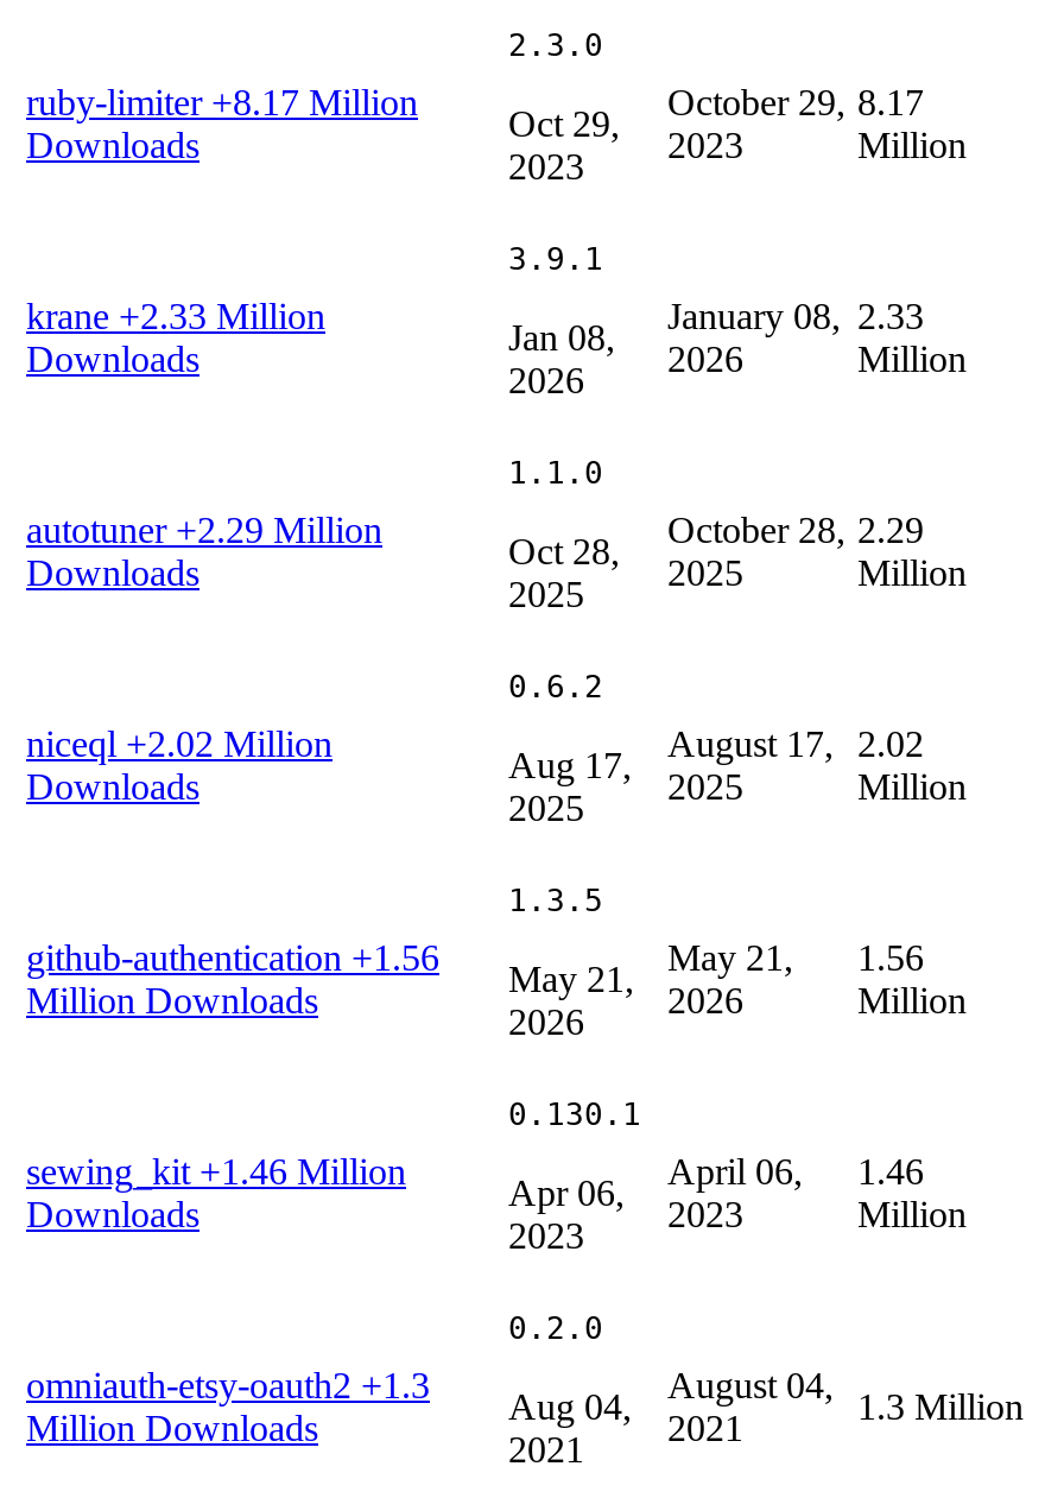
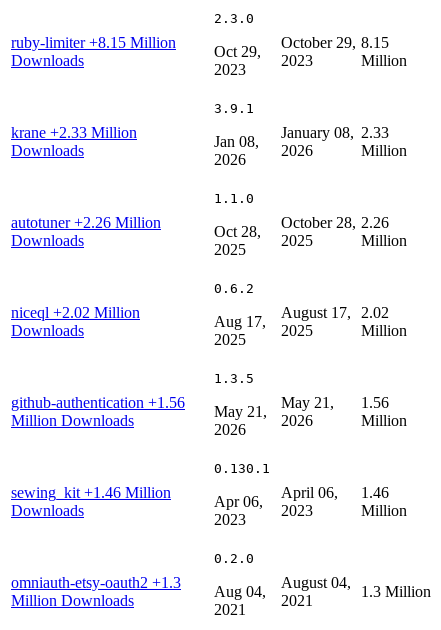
- ruby-limiter +8.17 Million
+ ruby-limiter +8.15 Million

- October 29, 8.17
+ October 29, 8.15

- autotuner +2.29 Million
+ autotuner +2.26 Million

- October 28, 2.29
+ October 28, 2.26
